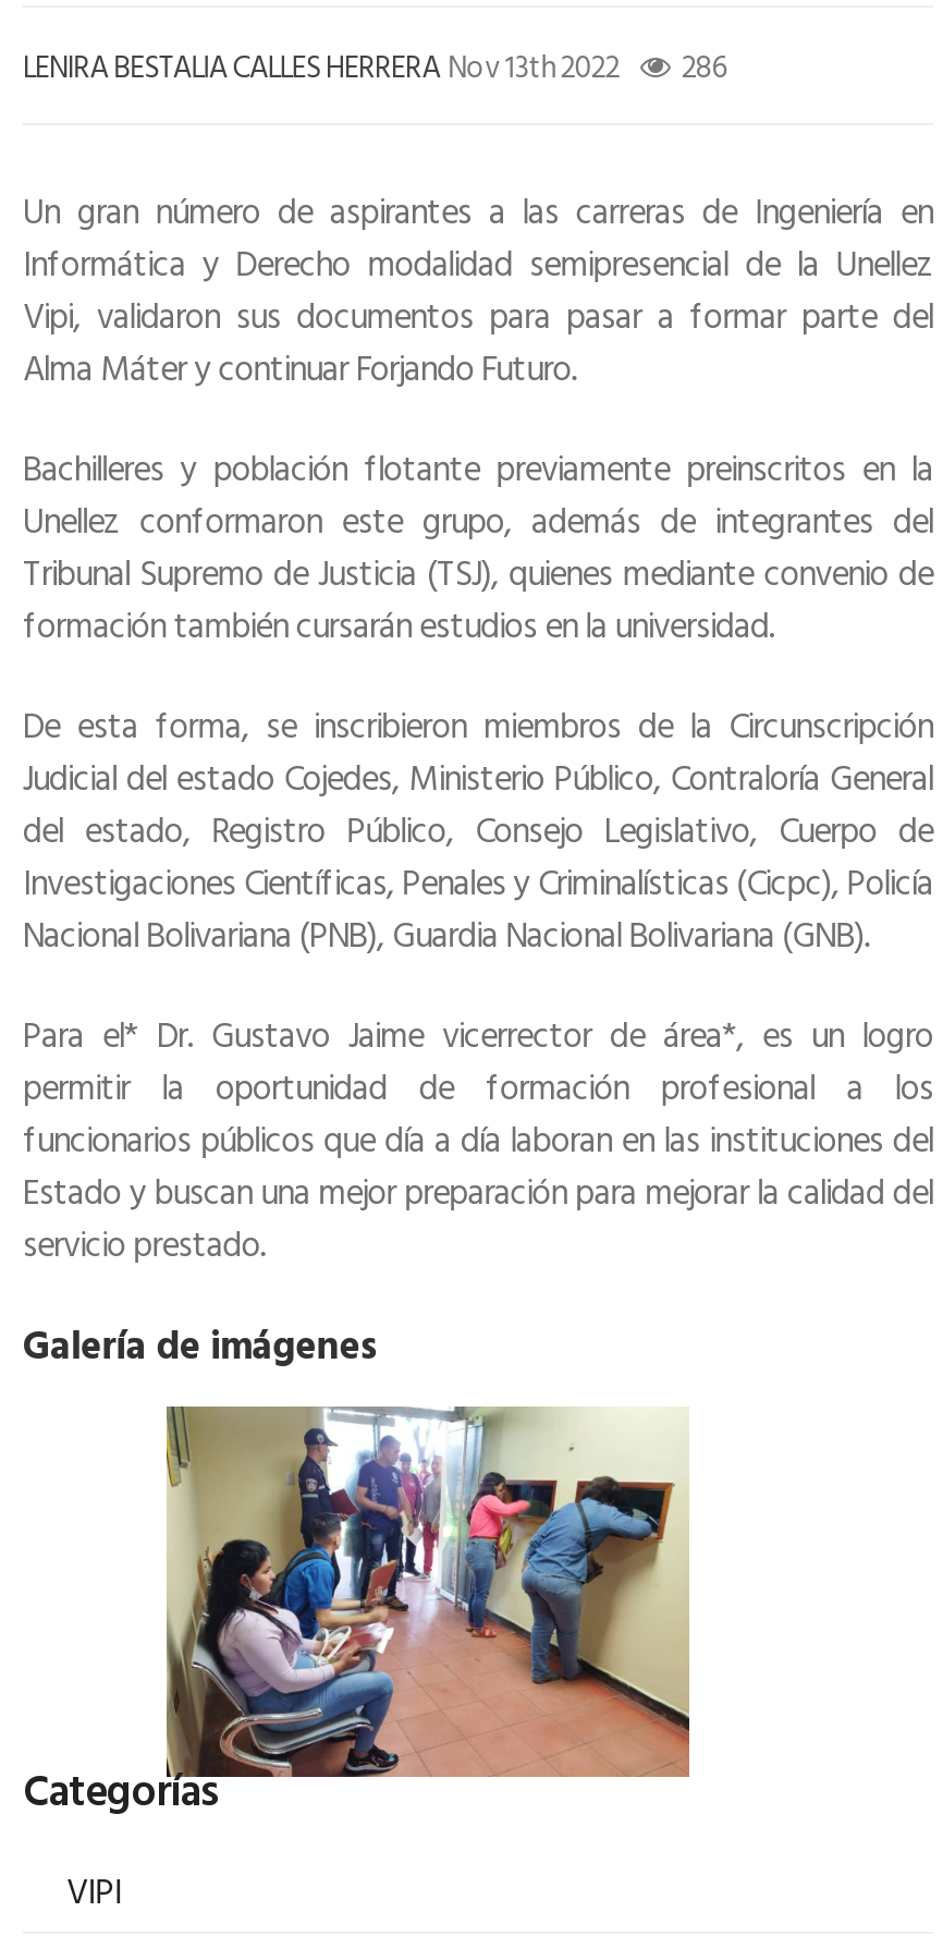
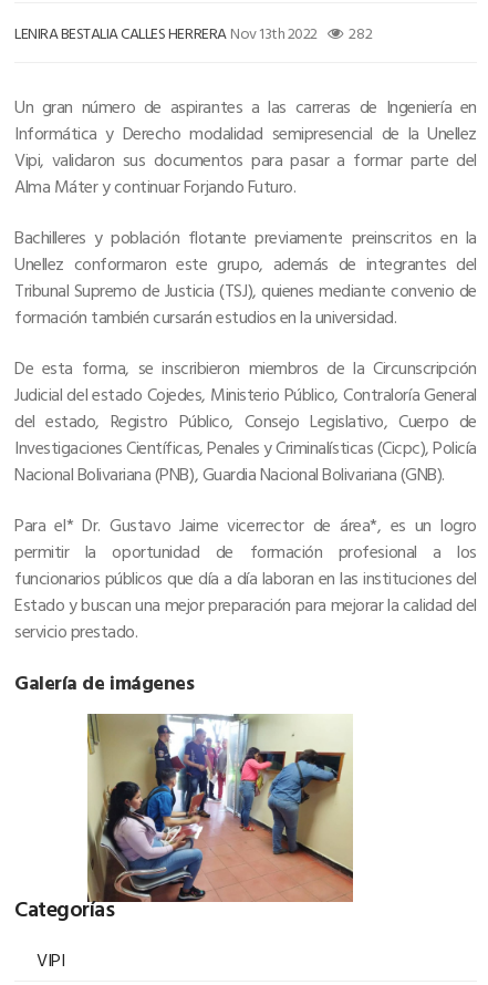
- LENIRA BESTALIA CALLES HERRERA Nov 13th 2022 286
+ LENIRA BESTALIA CALLES HERRERA Nov 13th 2022 282
